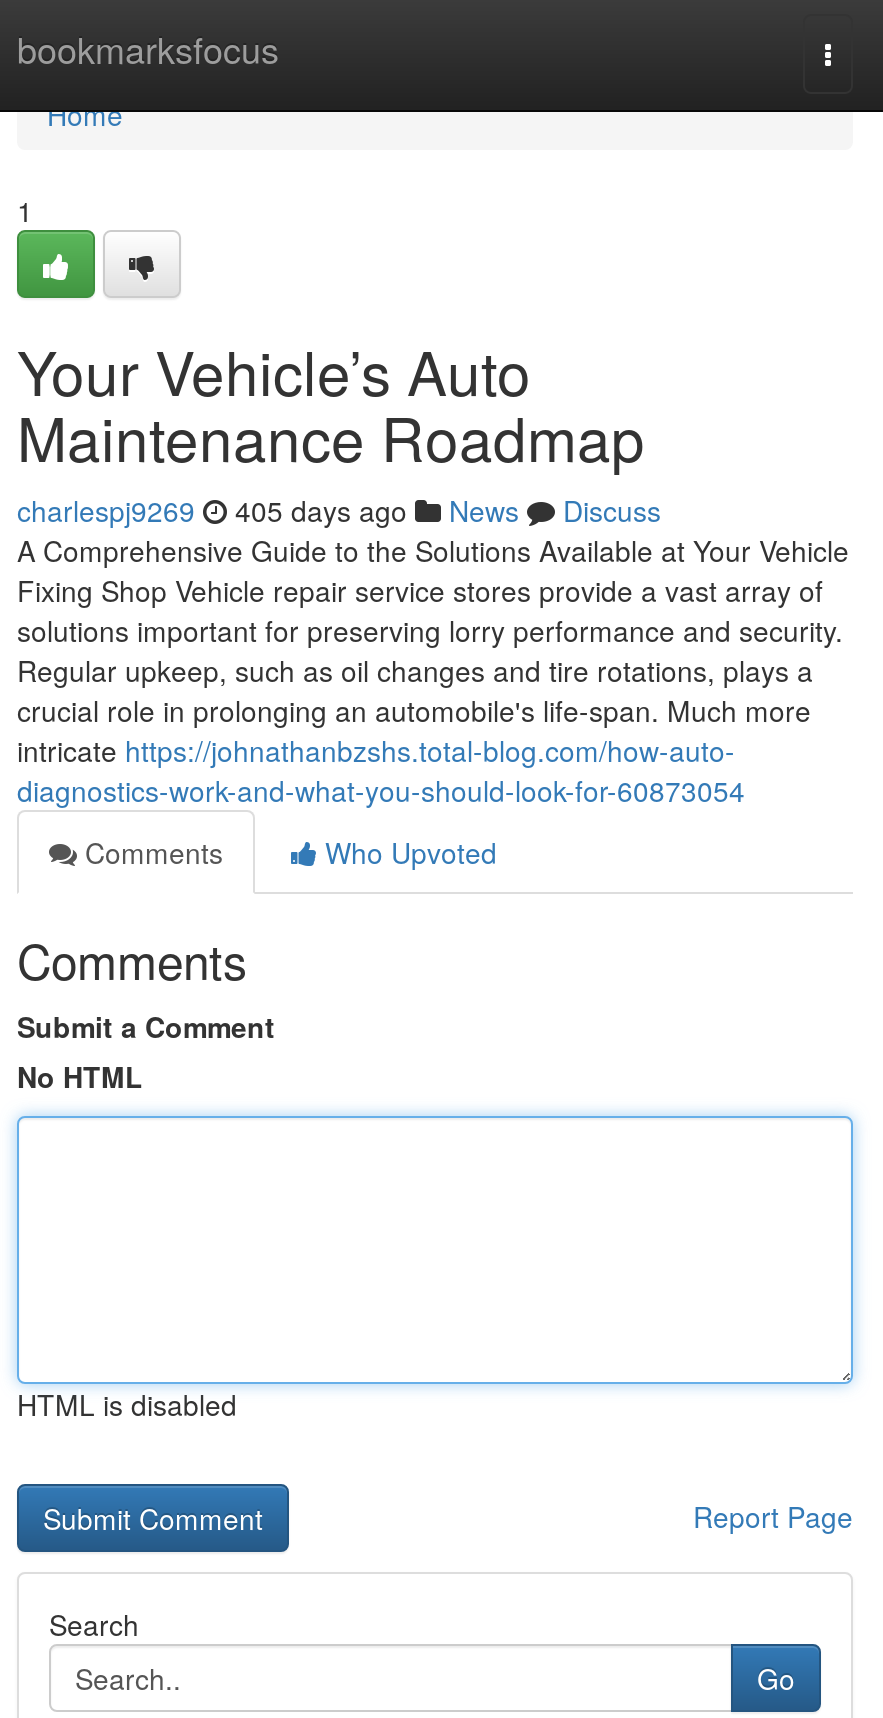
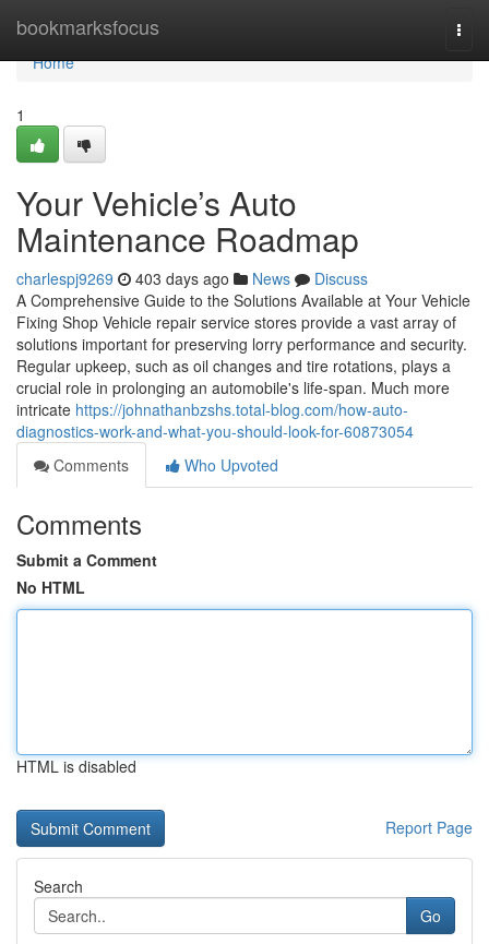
- charlespj9269 405 days ago News Discuss
+ charlespj9269 403 days ago News Discuss
